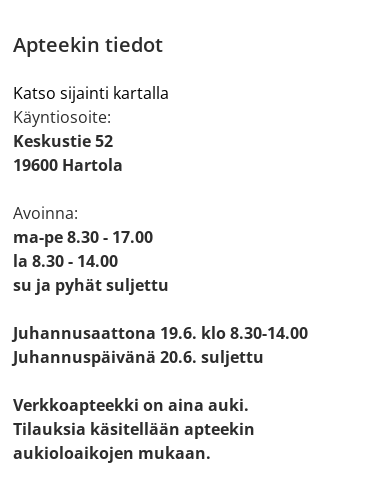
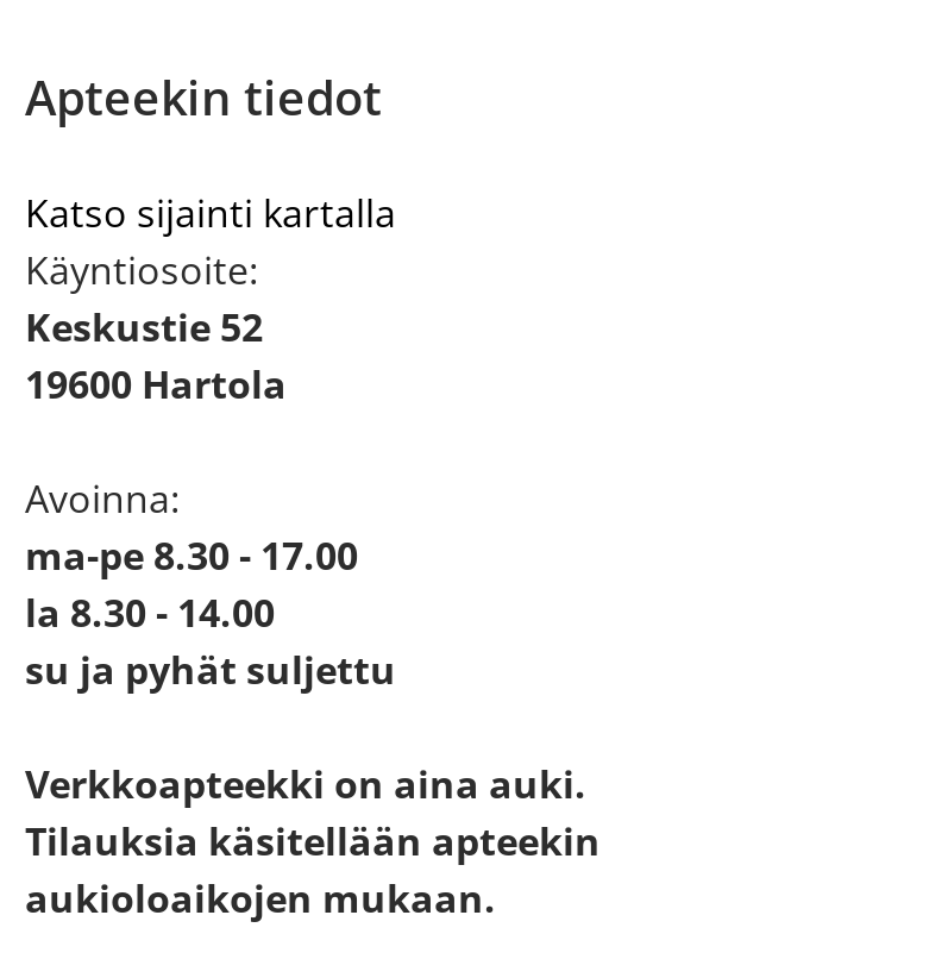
- Juhannusaattona 19.6. klo 8.30-14.00
- Juhannuspäivänä 20.6. suljettu
